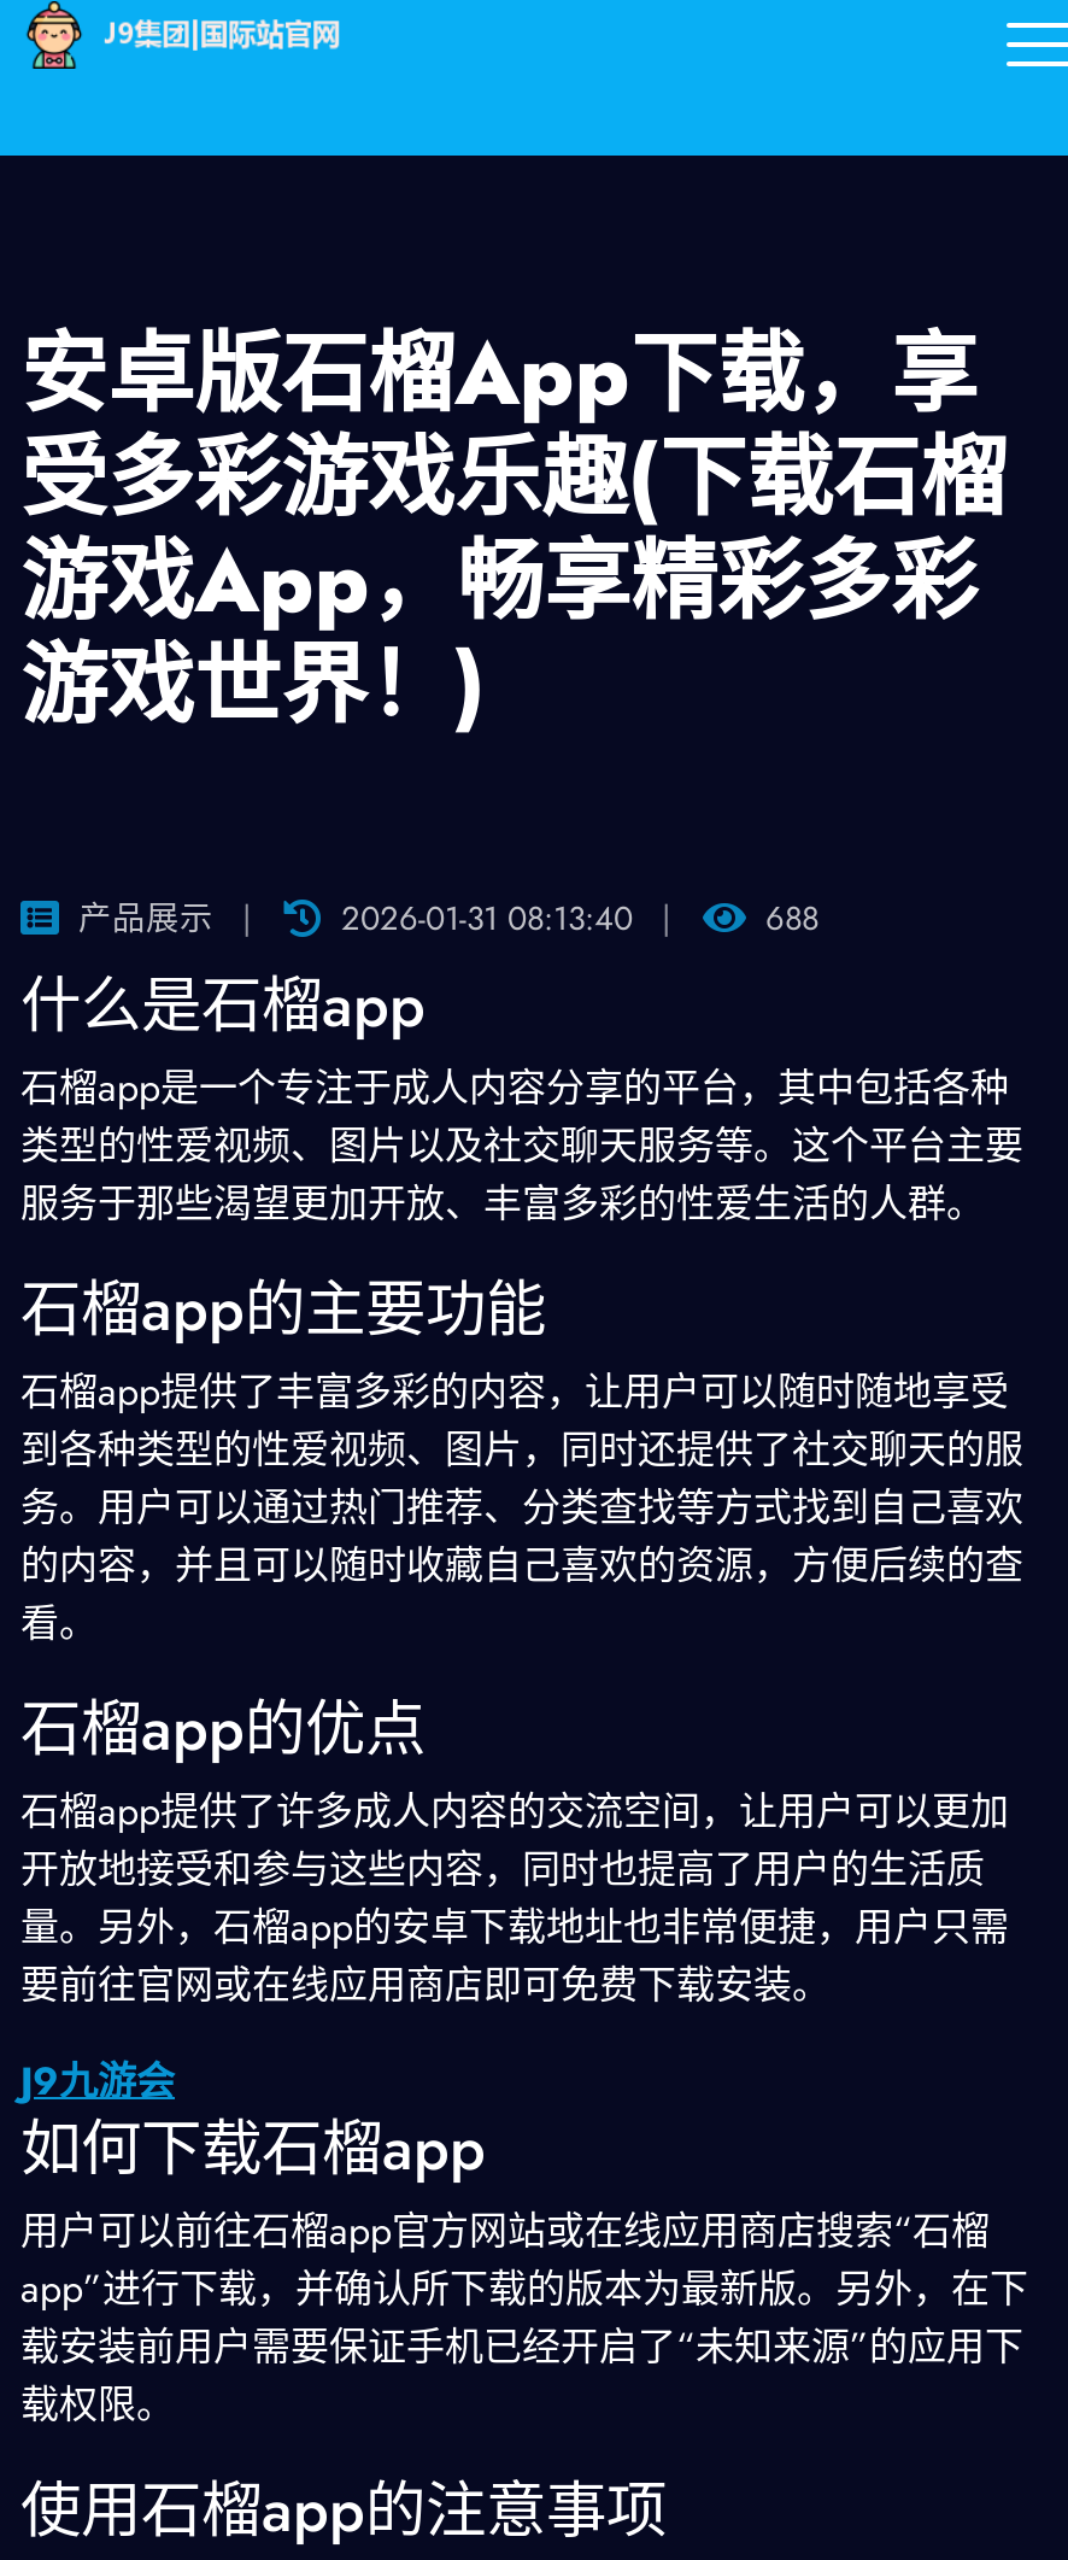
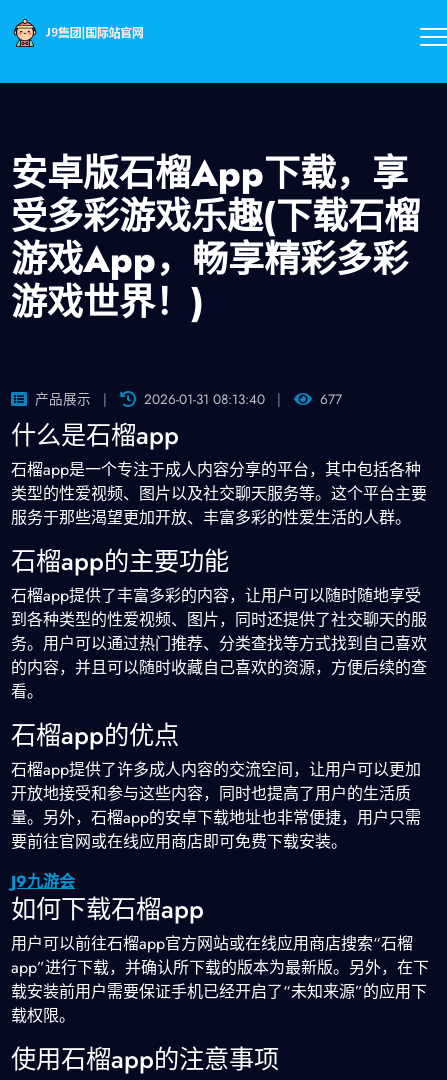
- 688
+ 677
